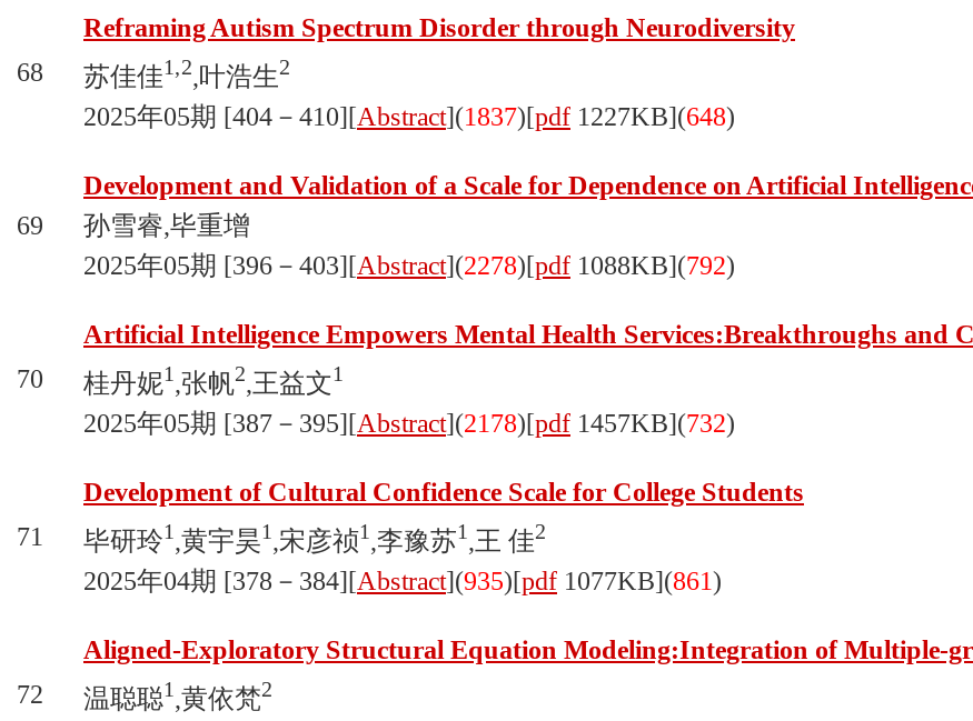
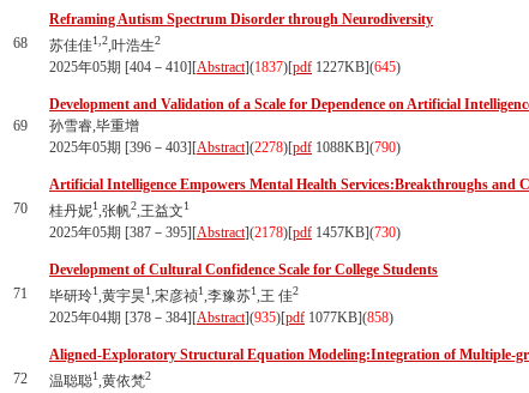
- 2025年05期 [404－410][Abstract](1837)[pdf 1227KB](648)
+ 2025年05期 [404－410][Abstract](1837)[pdf 1227KB](645)

- 2025年05期 [396－403][Abstract](2278)[pdf 1088KB](792)
+ 2025年05期 [396－403][Abstract](2278)[pdf 1088KB](790)

- 2025年05期 [387－395][Abstract](2178)[pdf 1457KB](732)
+ 2025年05期 [387－395][Abstract](2178)[pdf 1457KB](730)

- 2025年04期 [378－384][Abstract](935)[pdf 1077KB](861)
+ 2025年04期 [378－384][Abstract](935)[pdf 1077KB](858)
